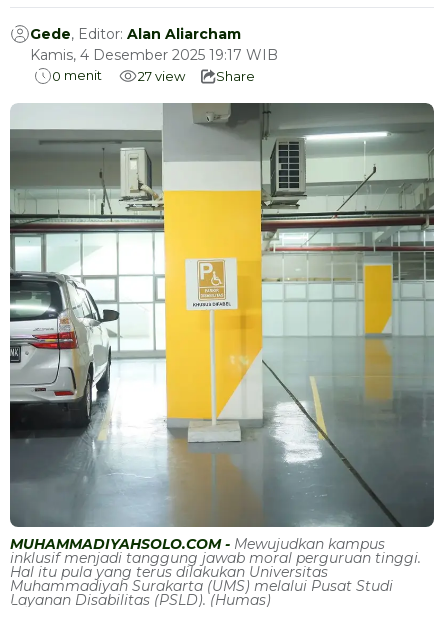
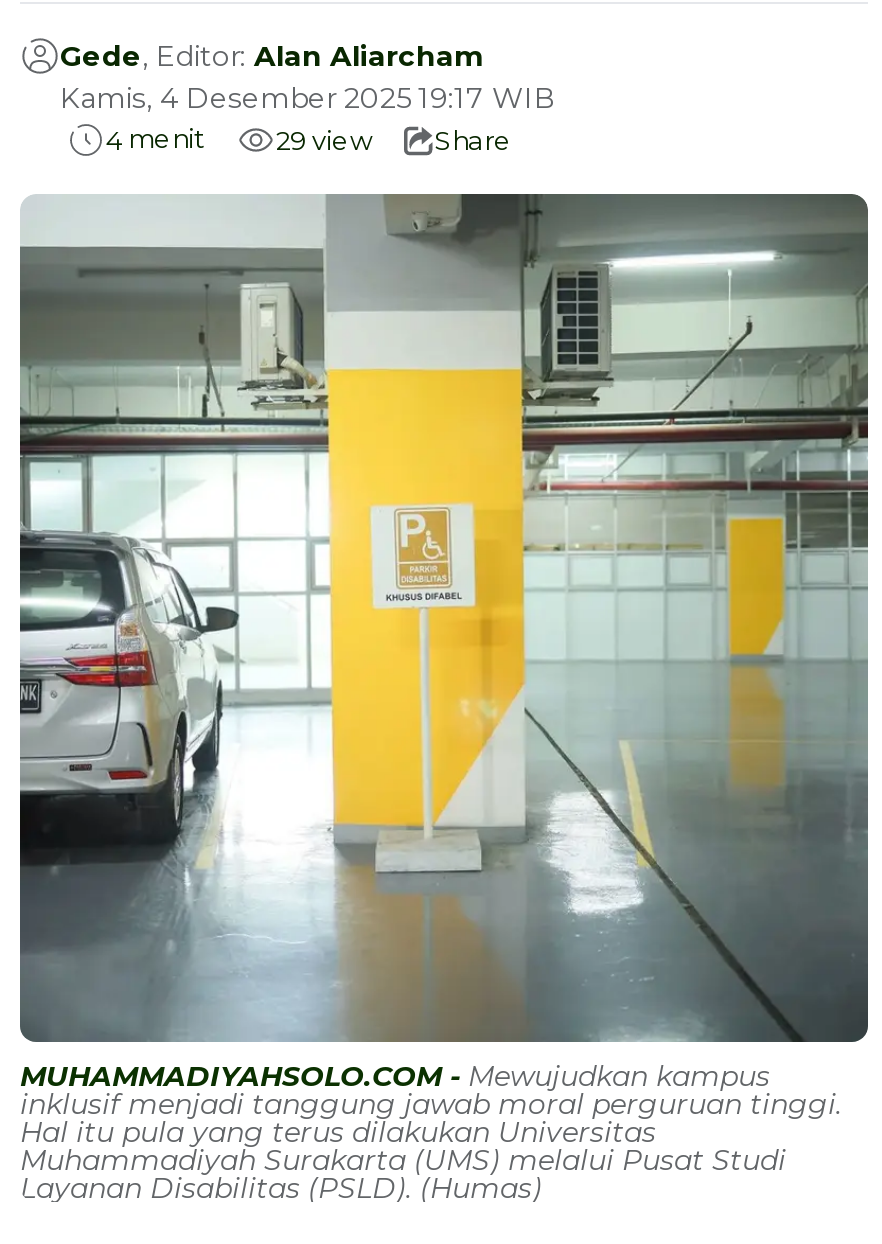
- 0 menit
+ 4 menit

- 27 view Share
+ 29 view Share
